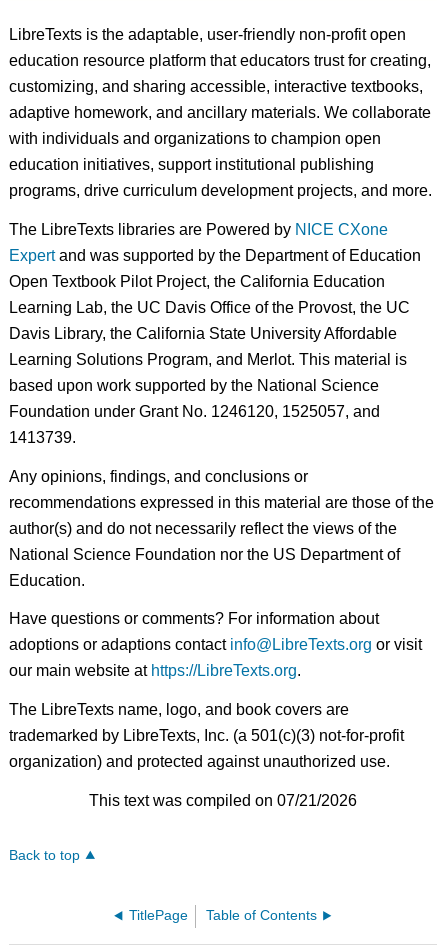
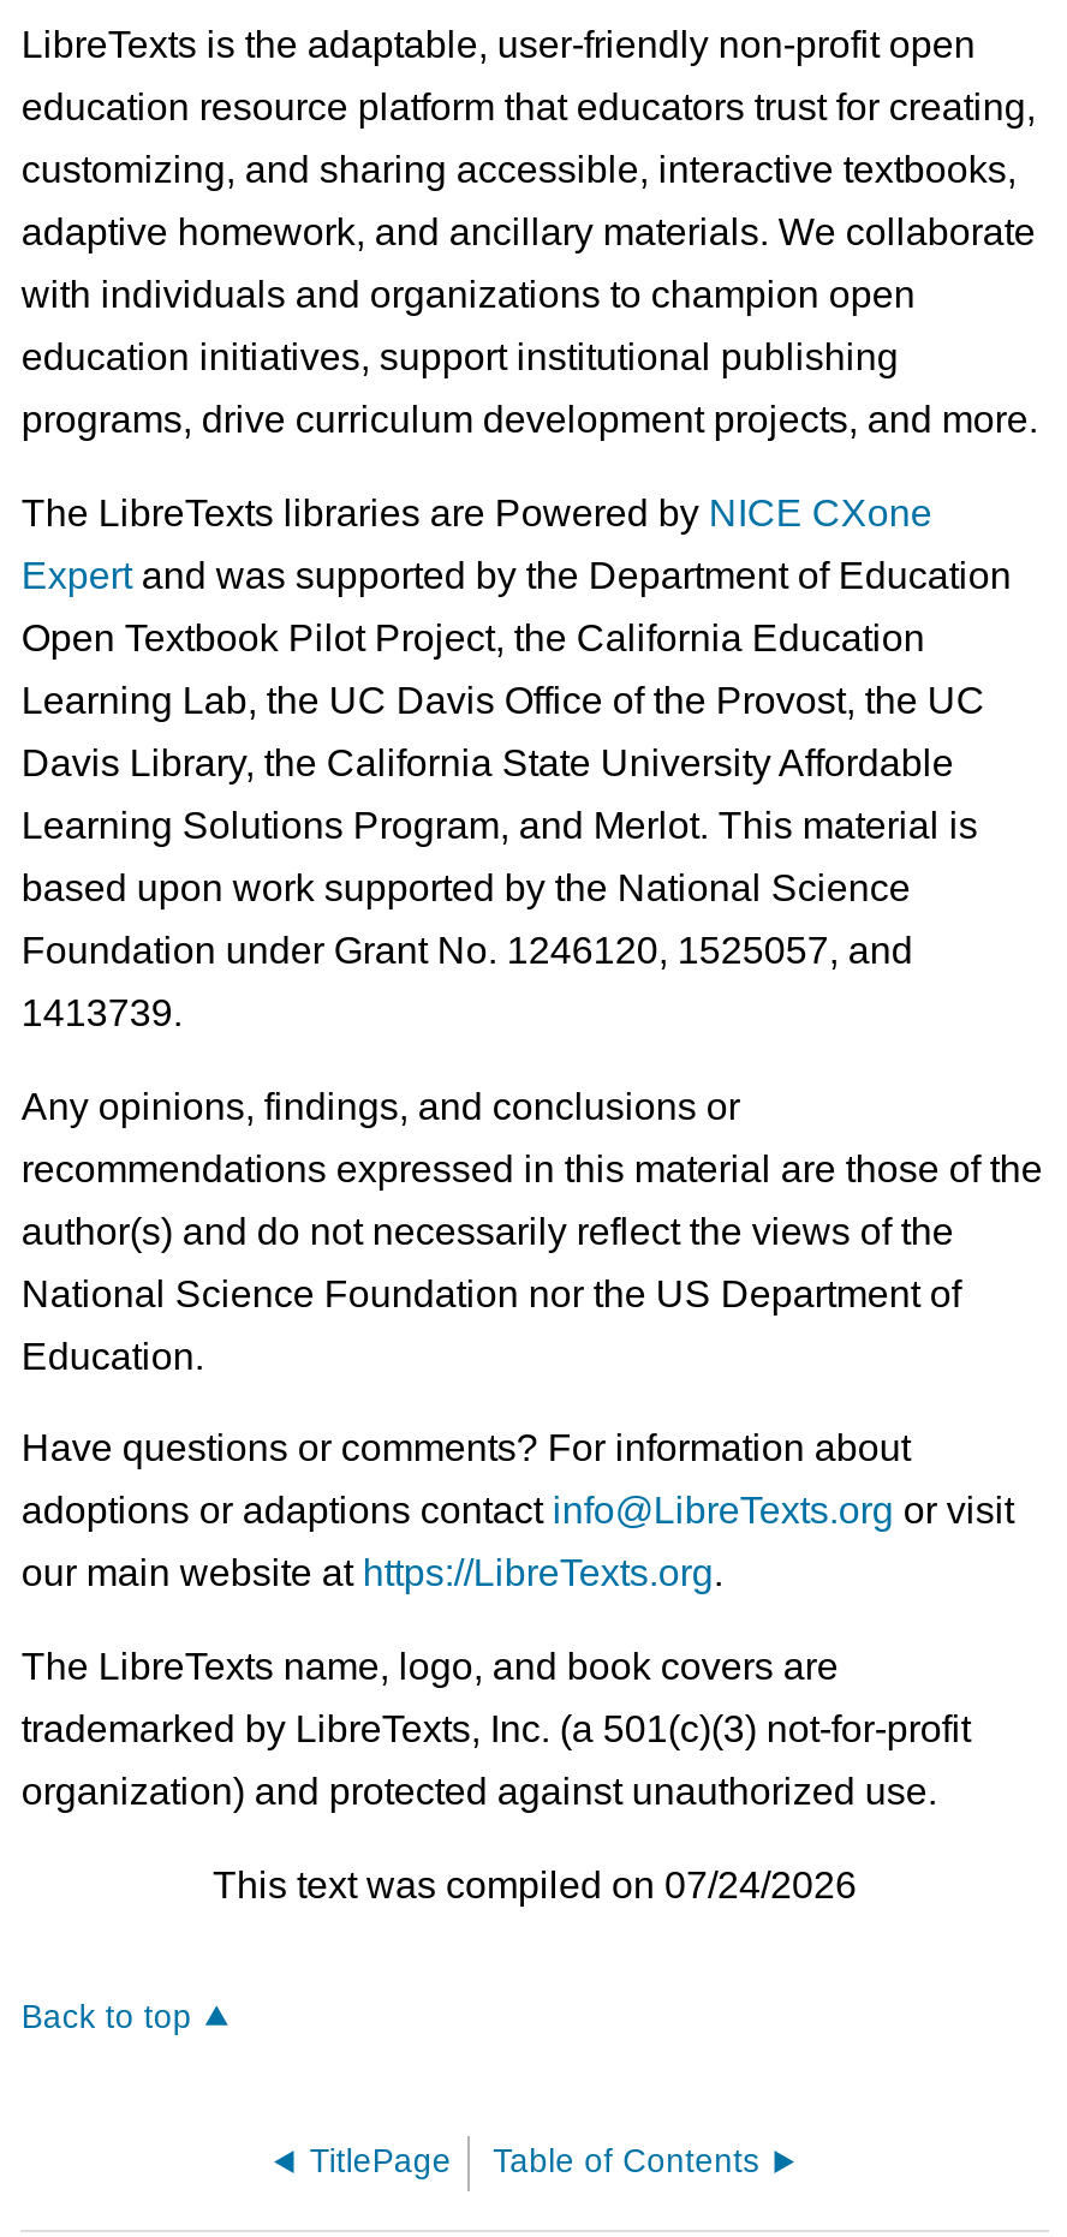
- This text was compiled on 07/21/2026
+ This text was compiled on 07/24/2026
